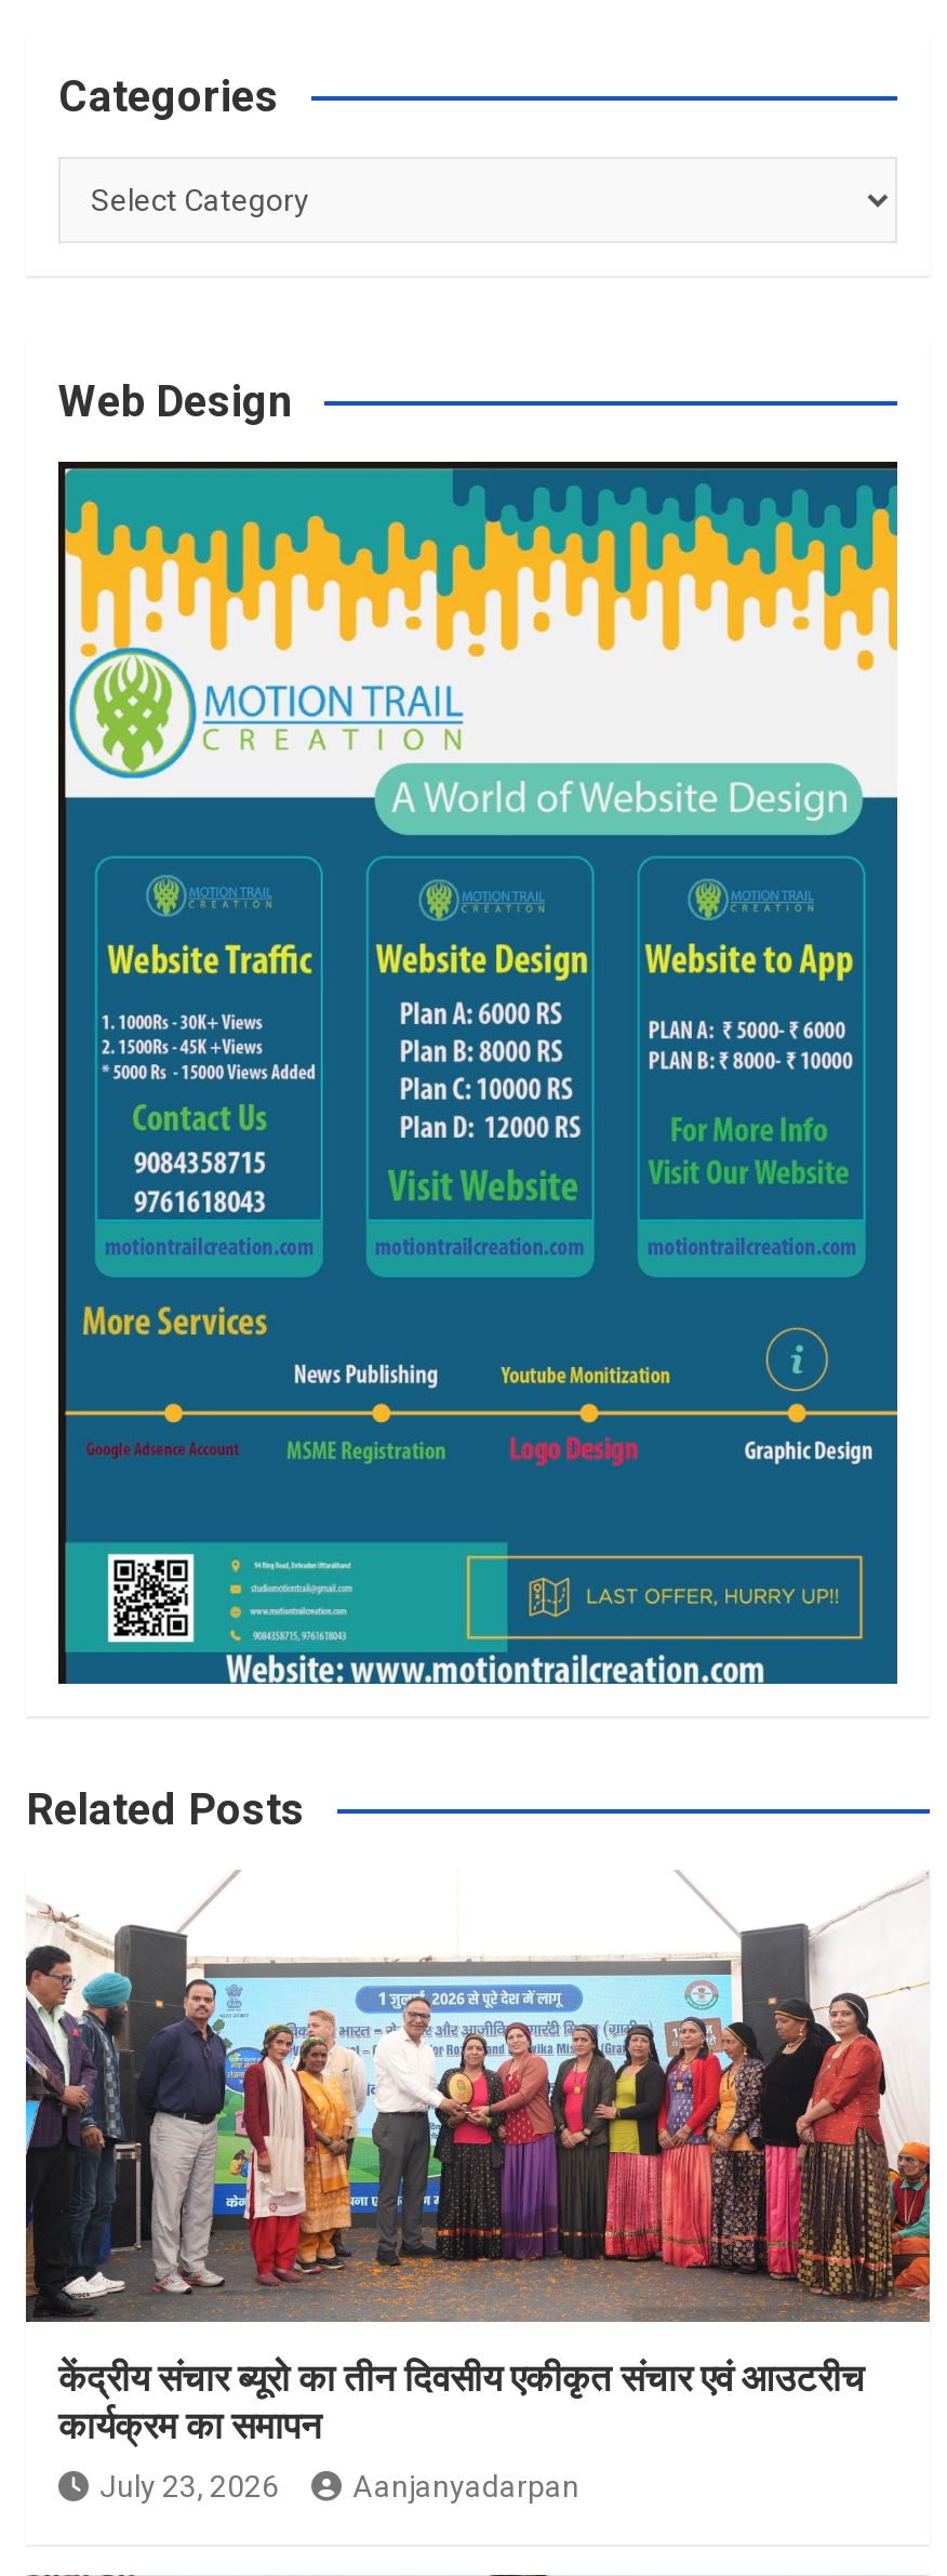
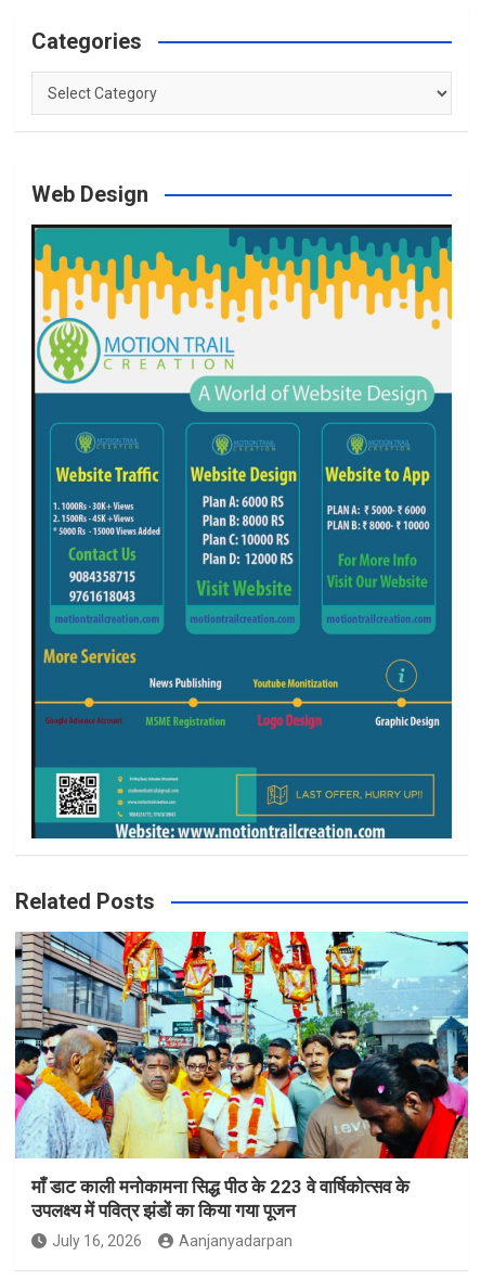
- [image]
- केंद्रीय संचार ब्यूरो का तीन दिवसीय एकीकृत संचार एवं आउटरीच
- कार्यक्रम का समापन
+ [image]
+ माँ डाट काली मनोकामना सिद्ध पीठ के 223 वे वार्षिकोत्सव के
+ उपलक्ष्य में पवित्र झंडों का किया गया पूजन

- July 23, 2026
+ July 16, 2026
